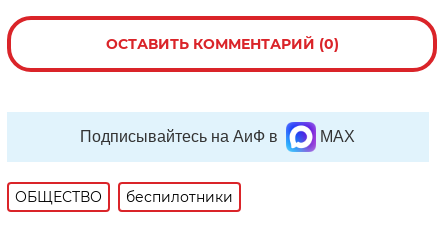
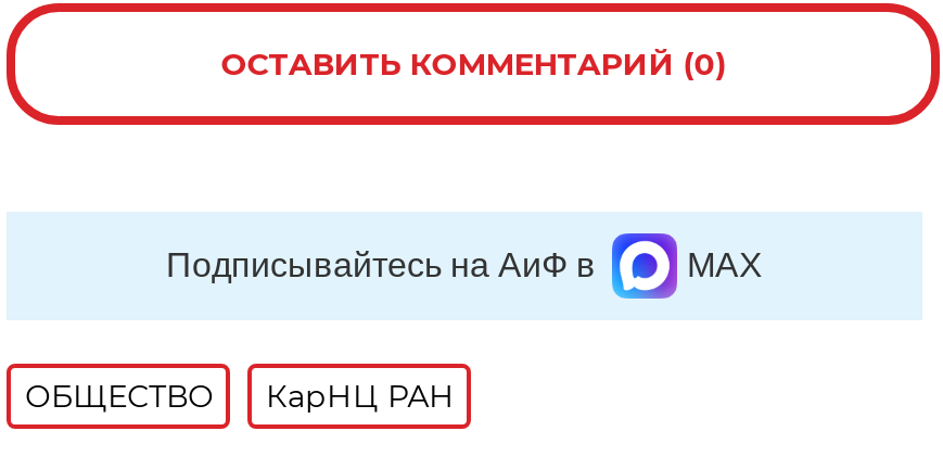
- беспилотники
+ КарНЦ РАН
